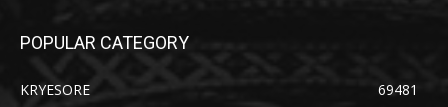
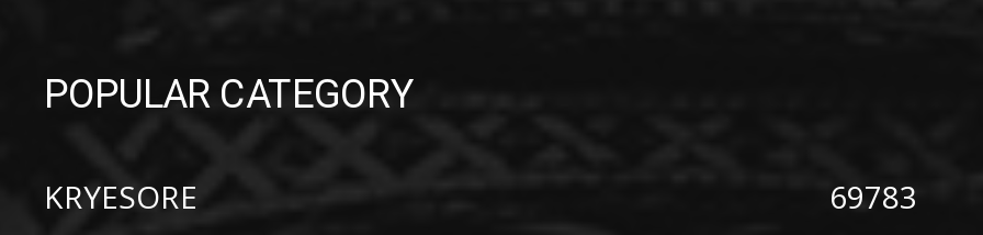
- 69481
+ 69783
